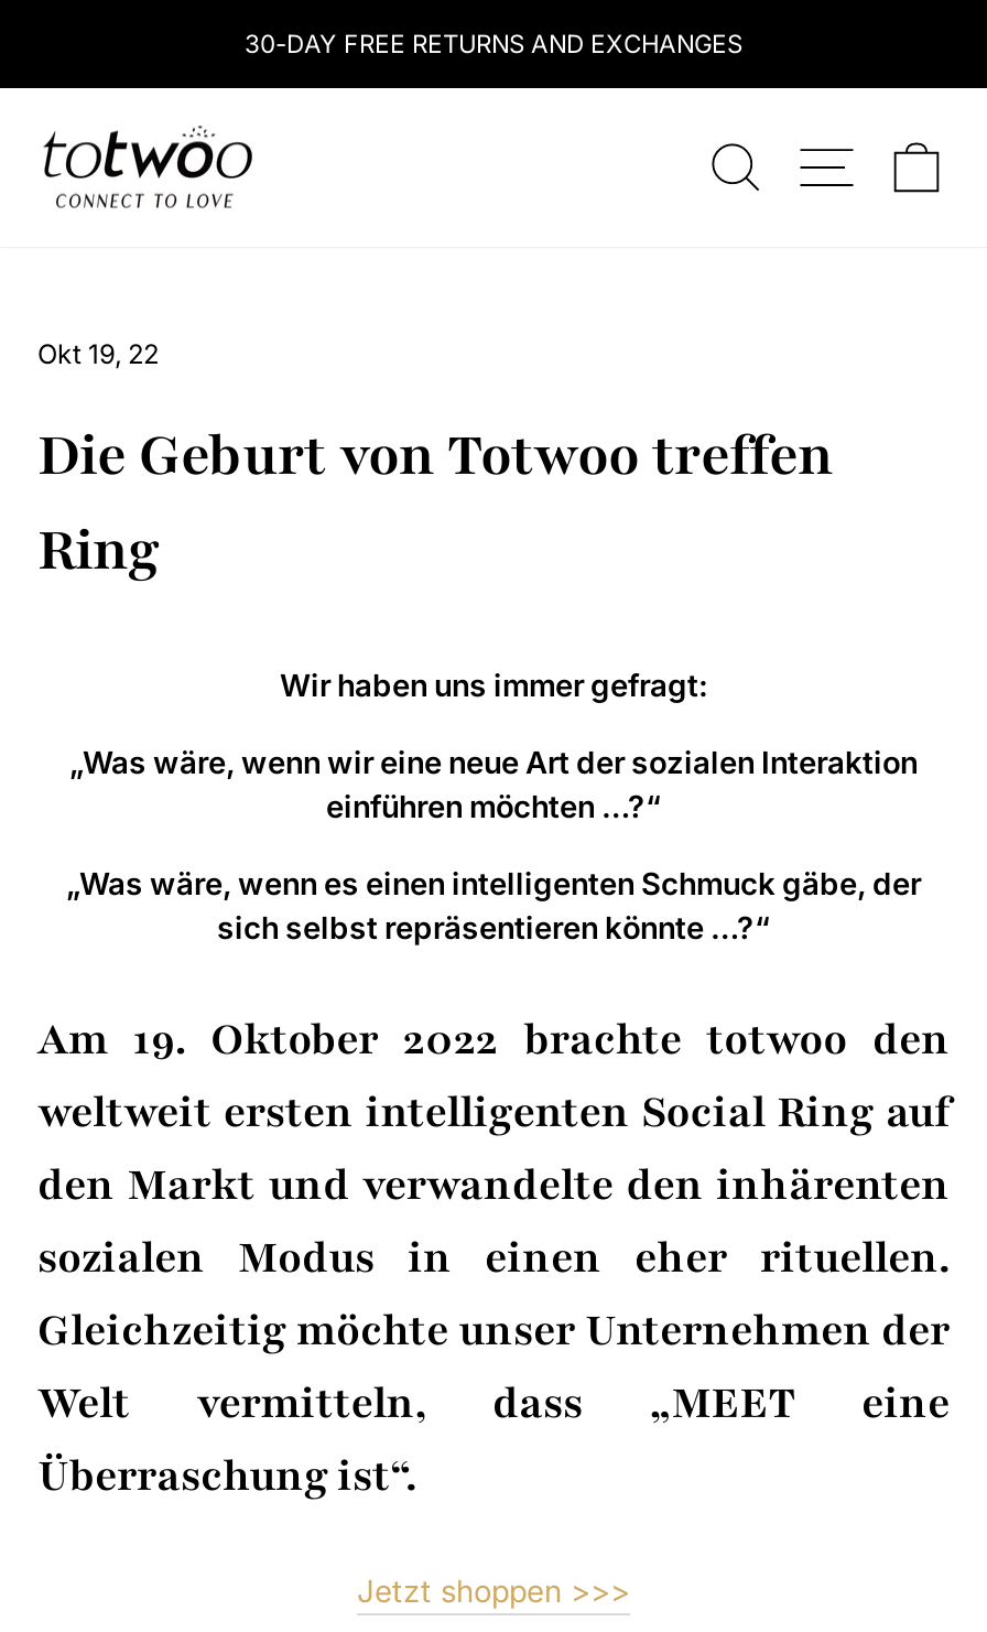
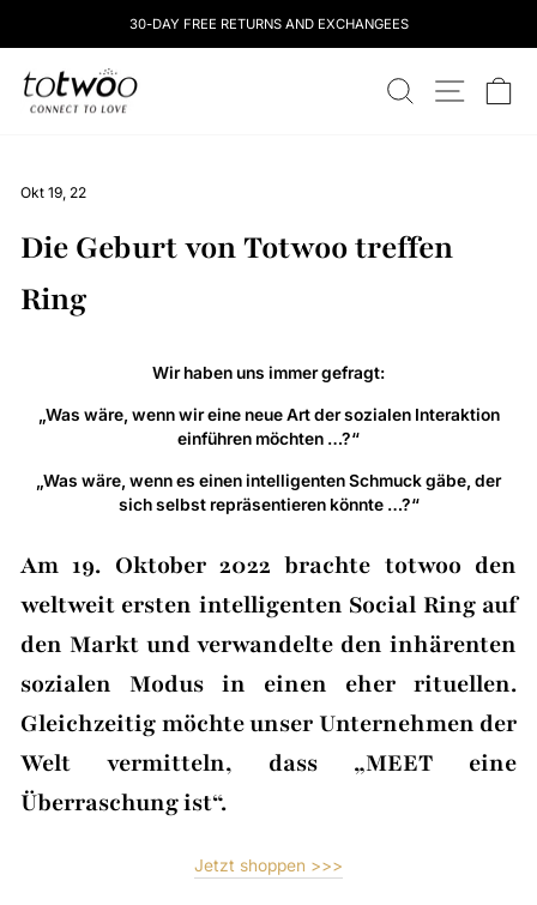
- 30-DAY FREE RETURNS AND EXCHANGES
+ 30-DAY FREE RETURNS AND EXCHANGEES
